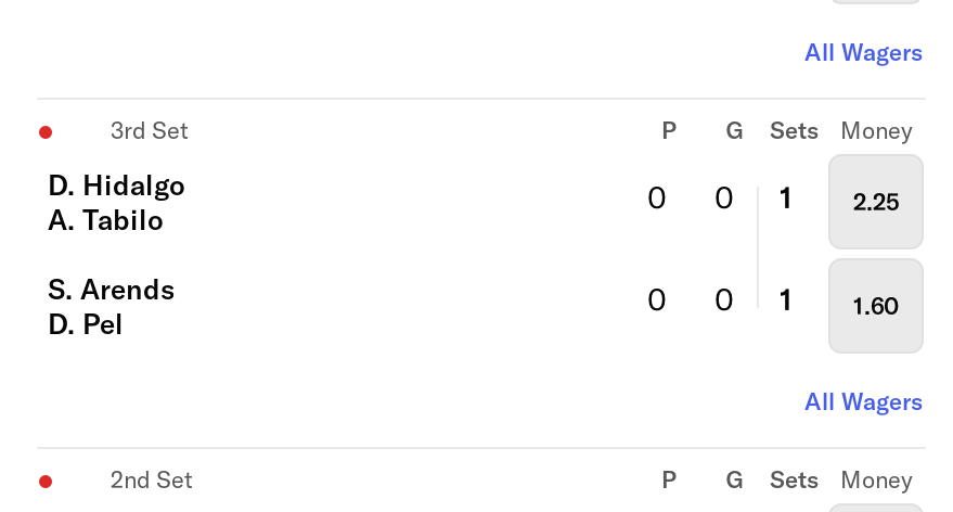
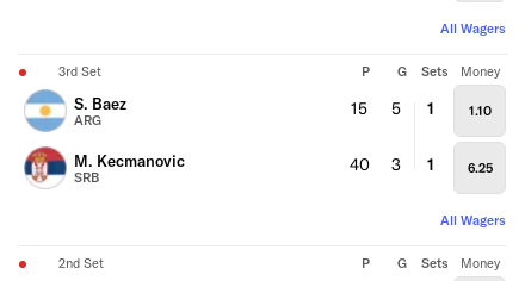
- D. Hidalgo
- A. Tabilo
+ S. Baez
+ ARG

- 0
+ 15

- 0
+ 5

- 2.25
+ 1.10

- S. Arends
- D. Pel
+ M. Kecmanovic
+ SRB

- 0
+ 40

- 0
+ 3

- 1.60
+ 6.25
